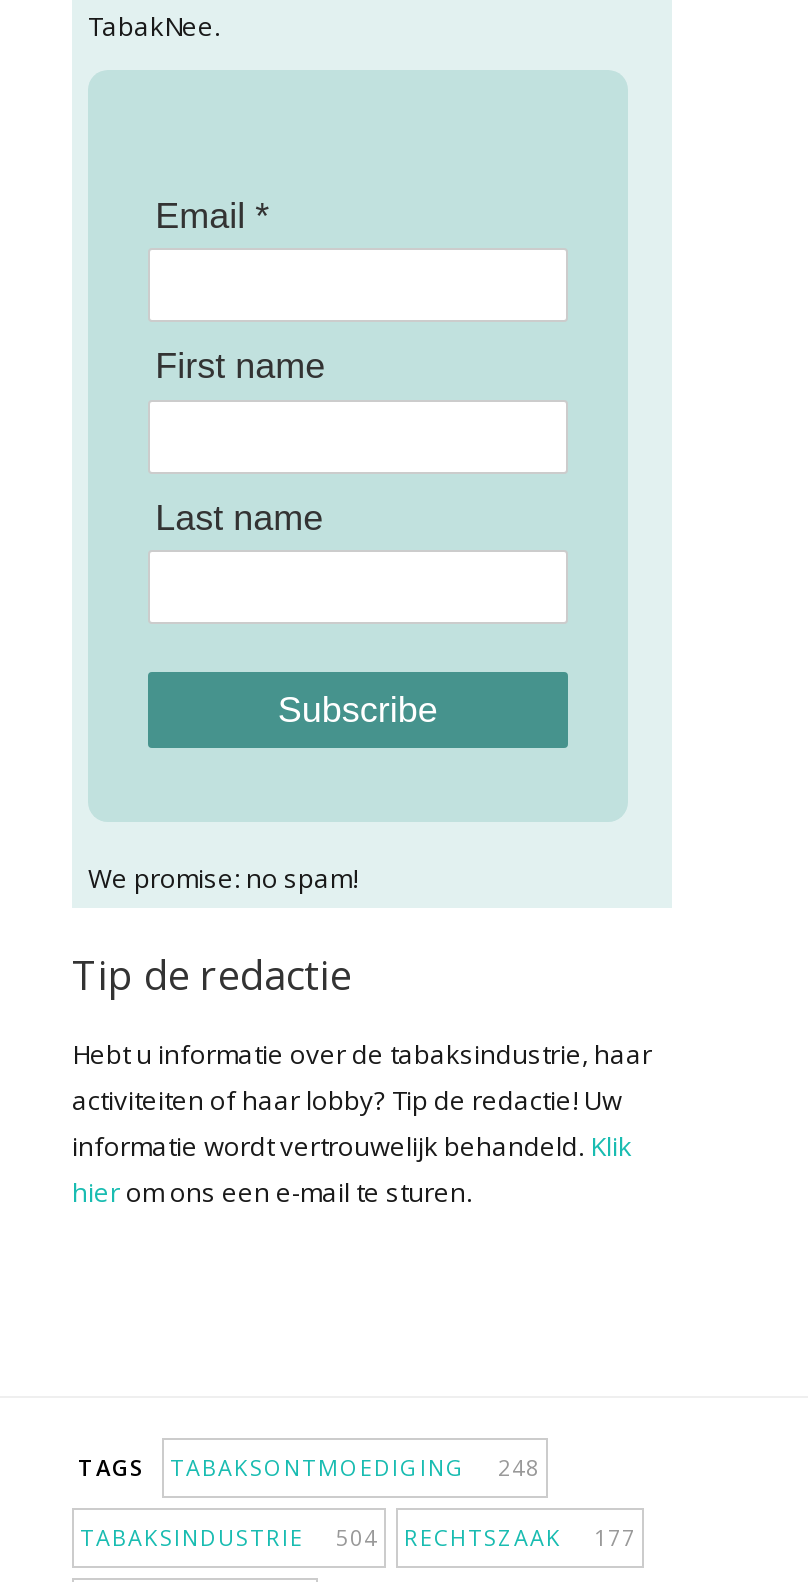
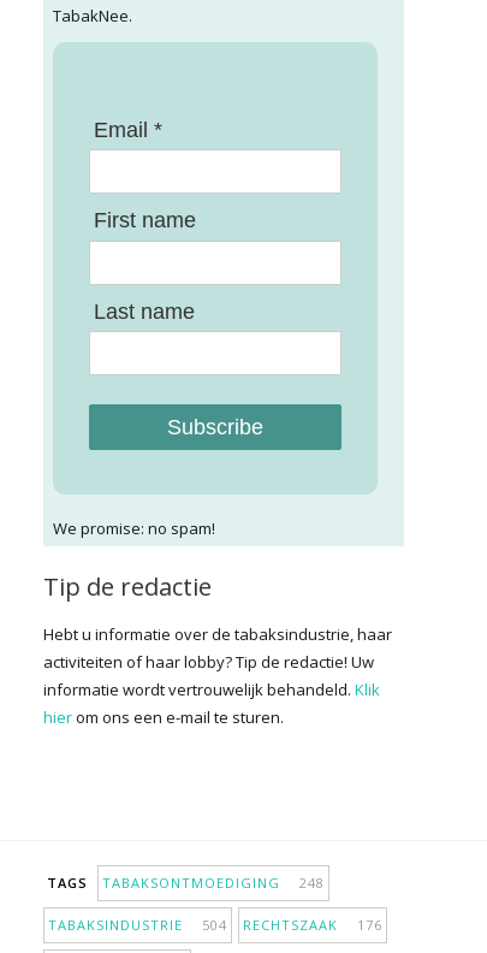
- TABAKSINDUSTRIE 504 RECHTSZAAK 177
+ TABAKSINDUSTRIE 504 RECHTSZAAK 176
